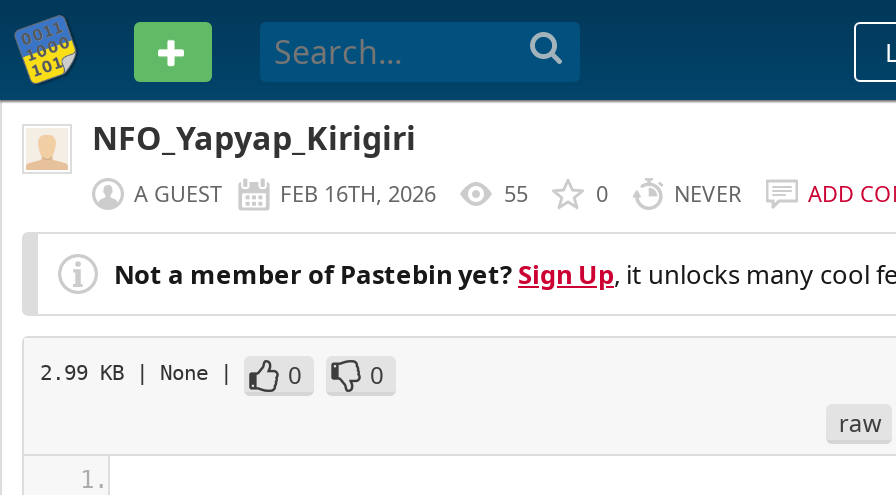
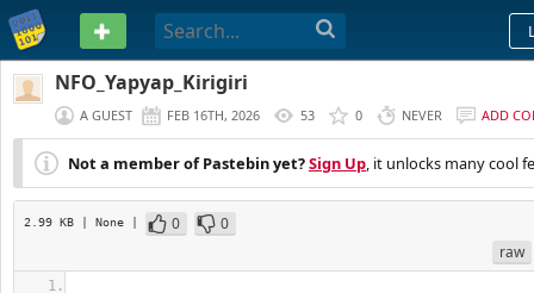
- 55
+ 53
